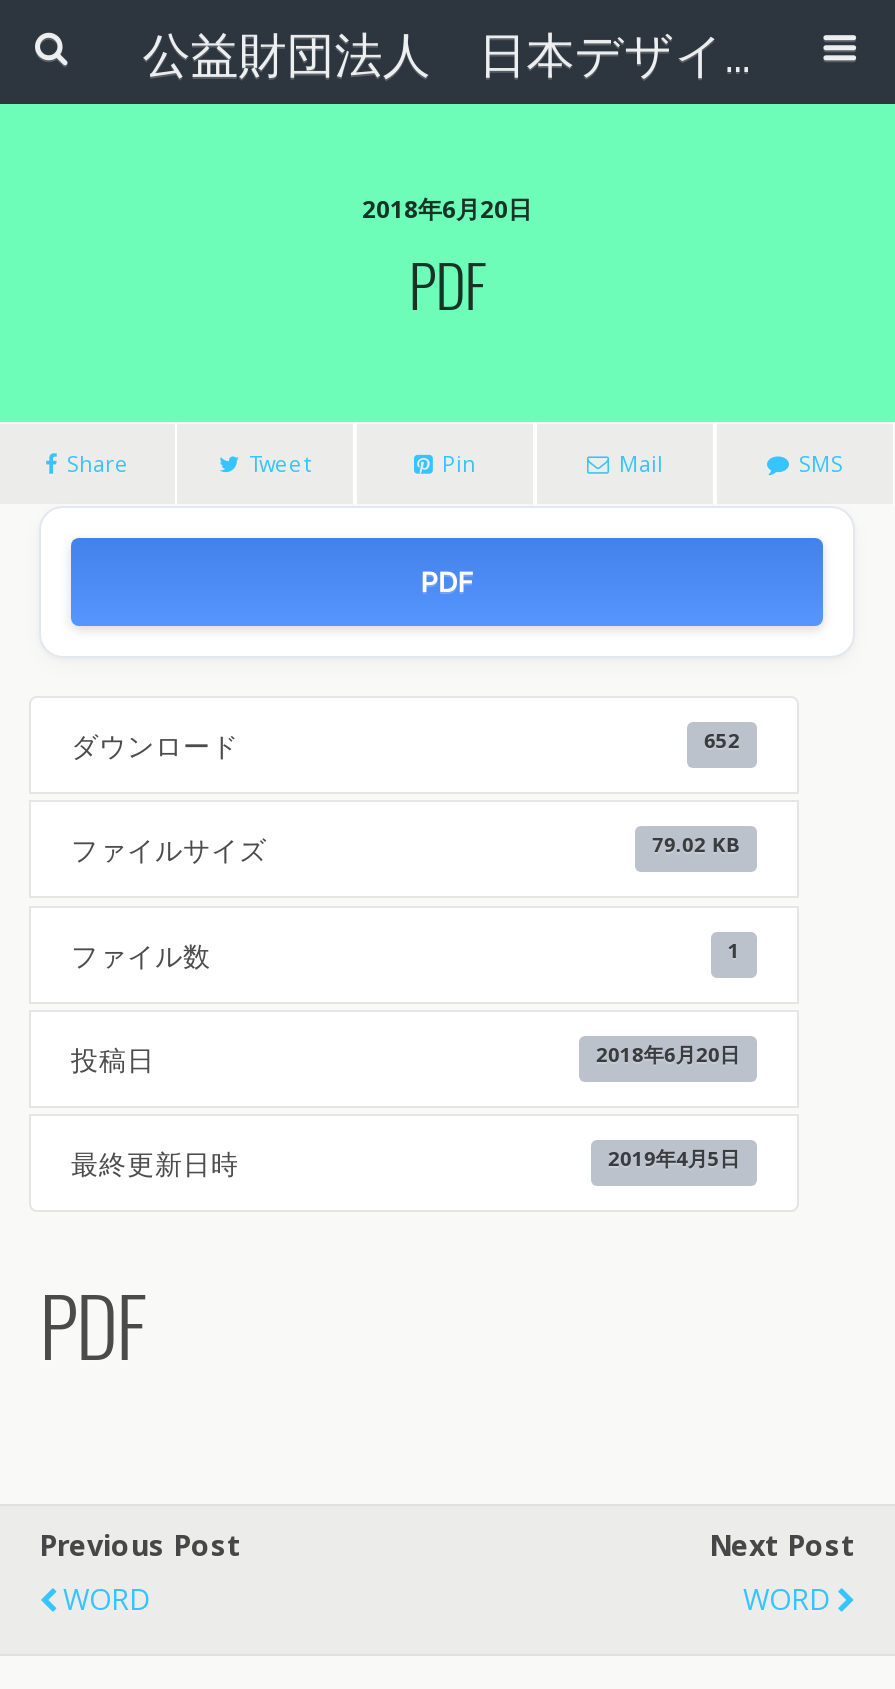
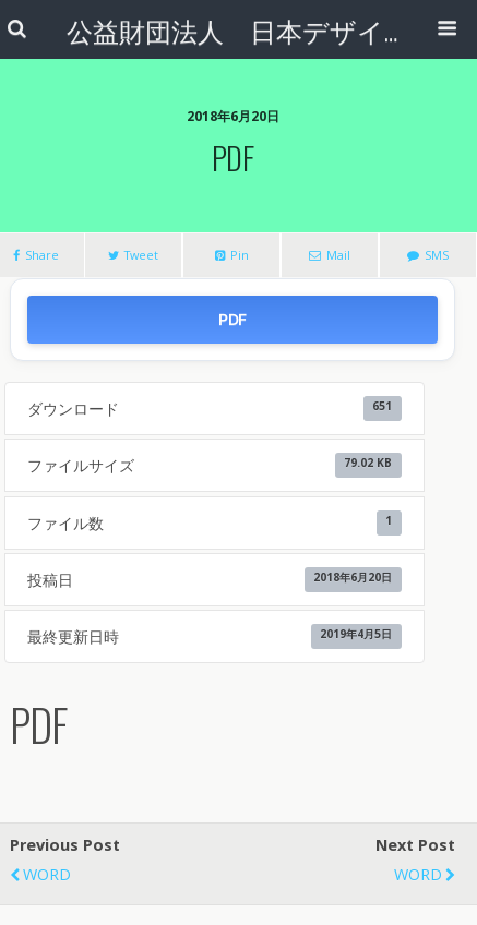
- 652
+ 651
